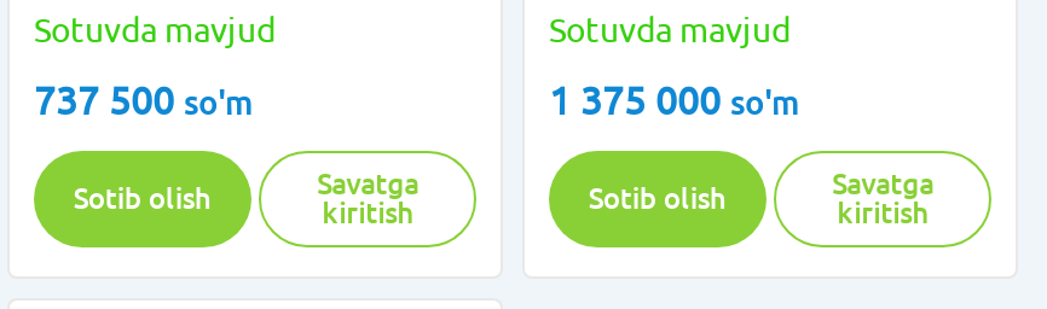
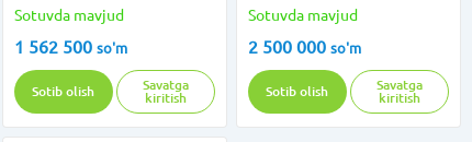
- 737 500 so'm
+ 1 562 500 so'm

- 1 375 000 so'm
+ 2 500 000 so'm
